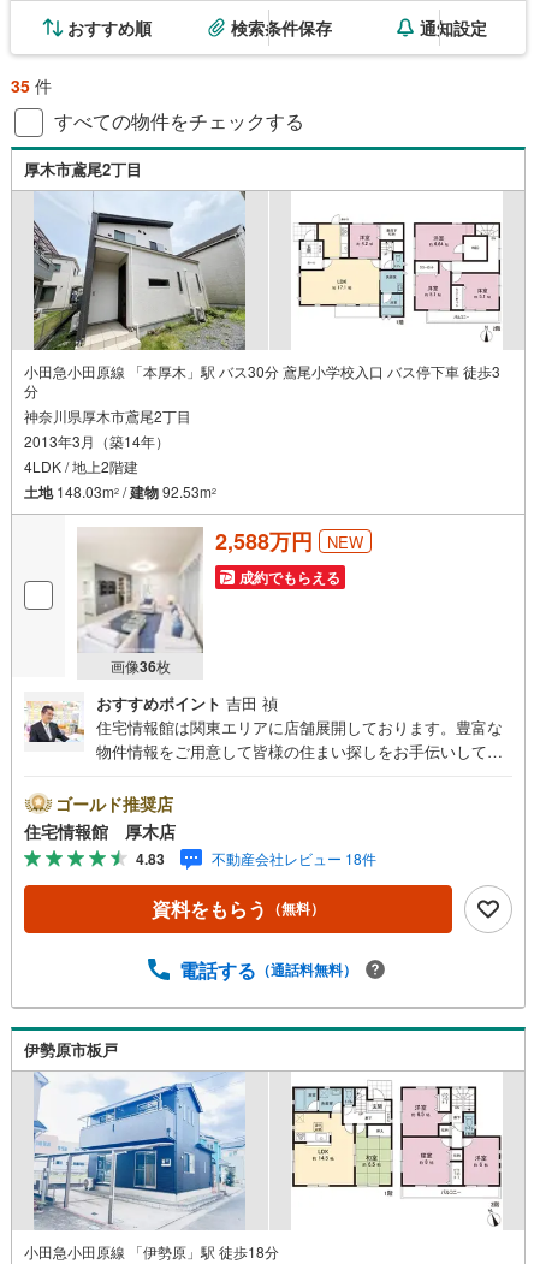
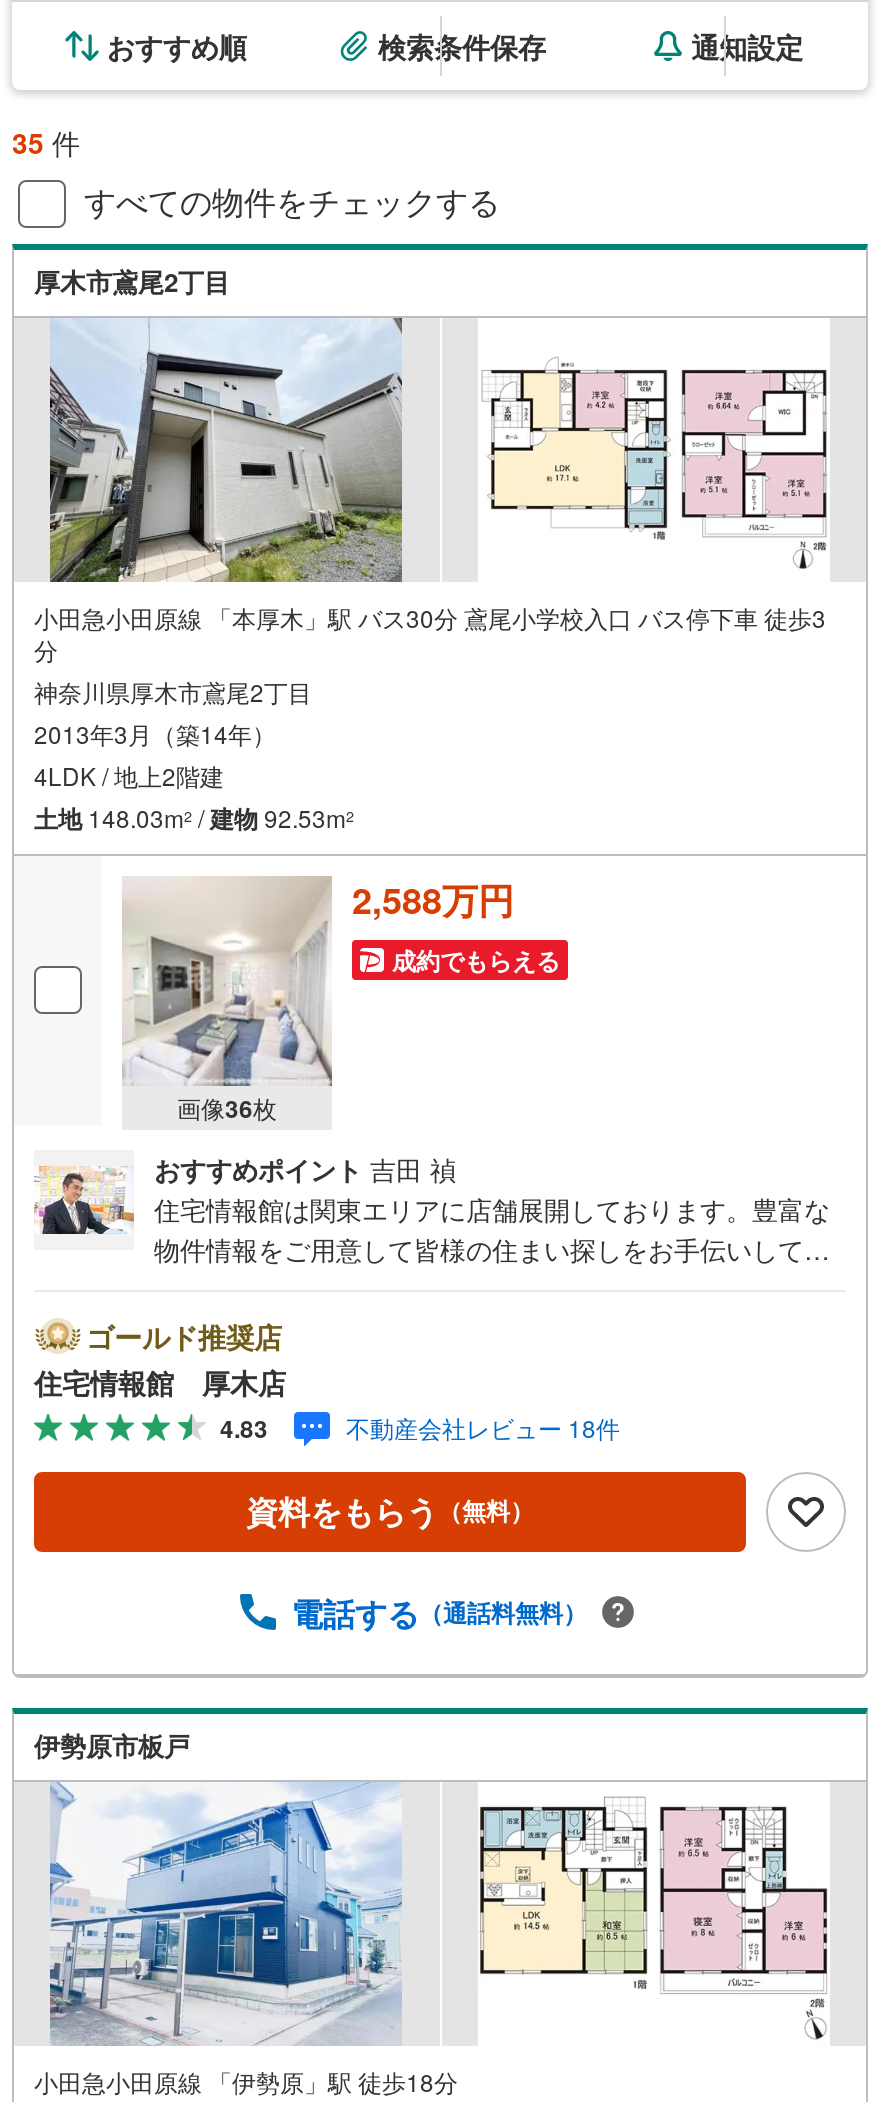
- NEW
